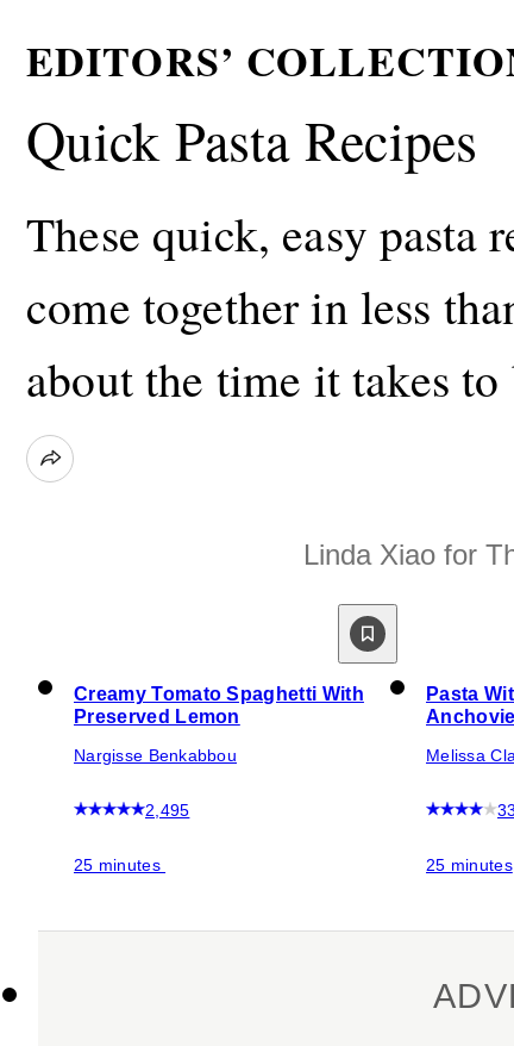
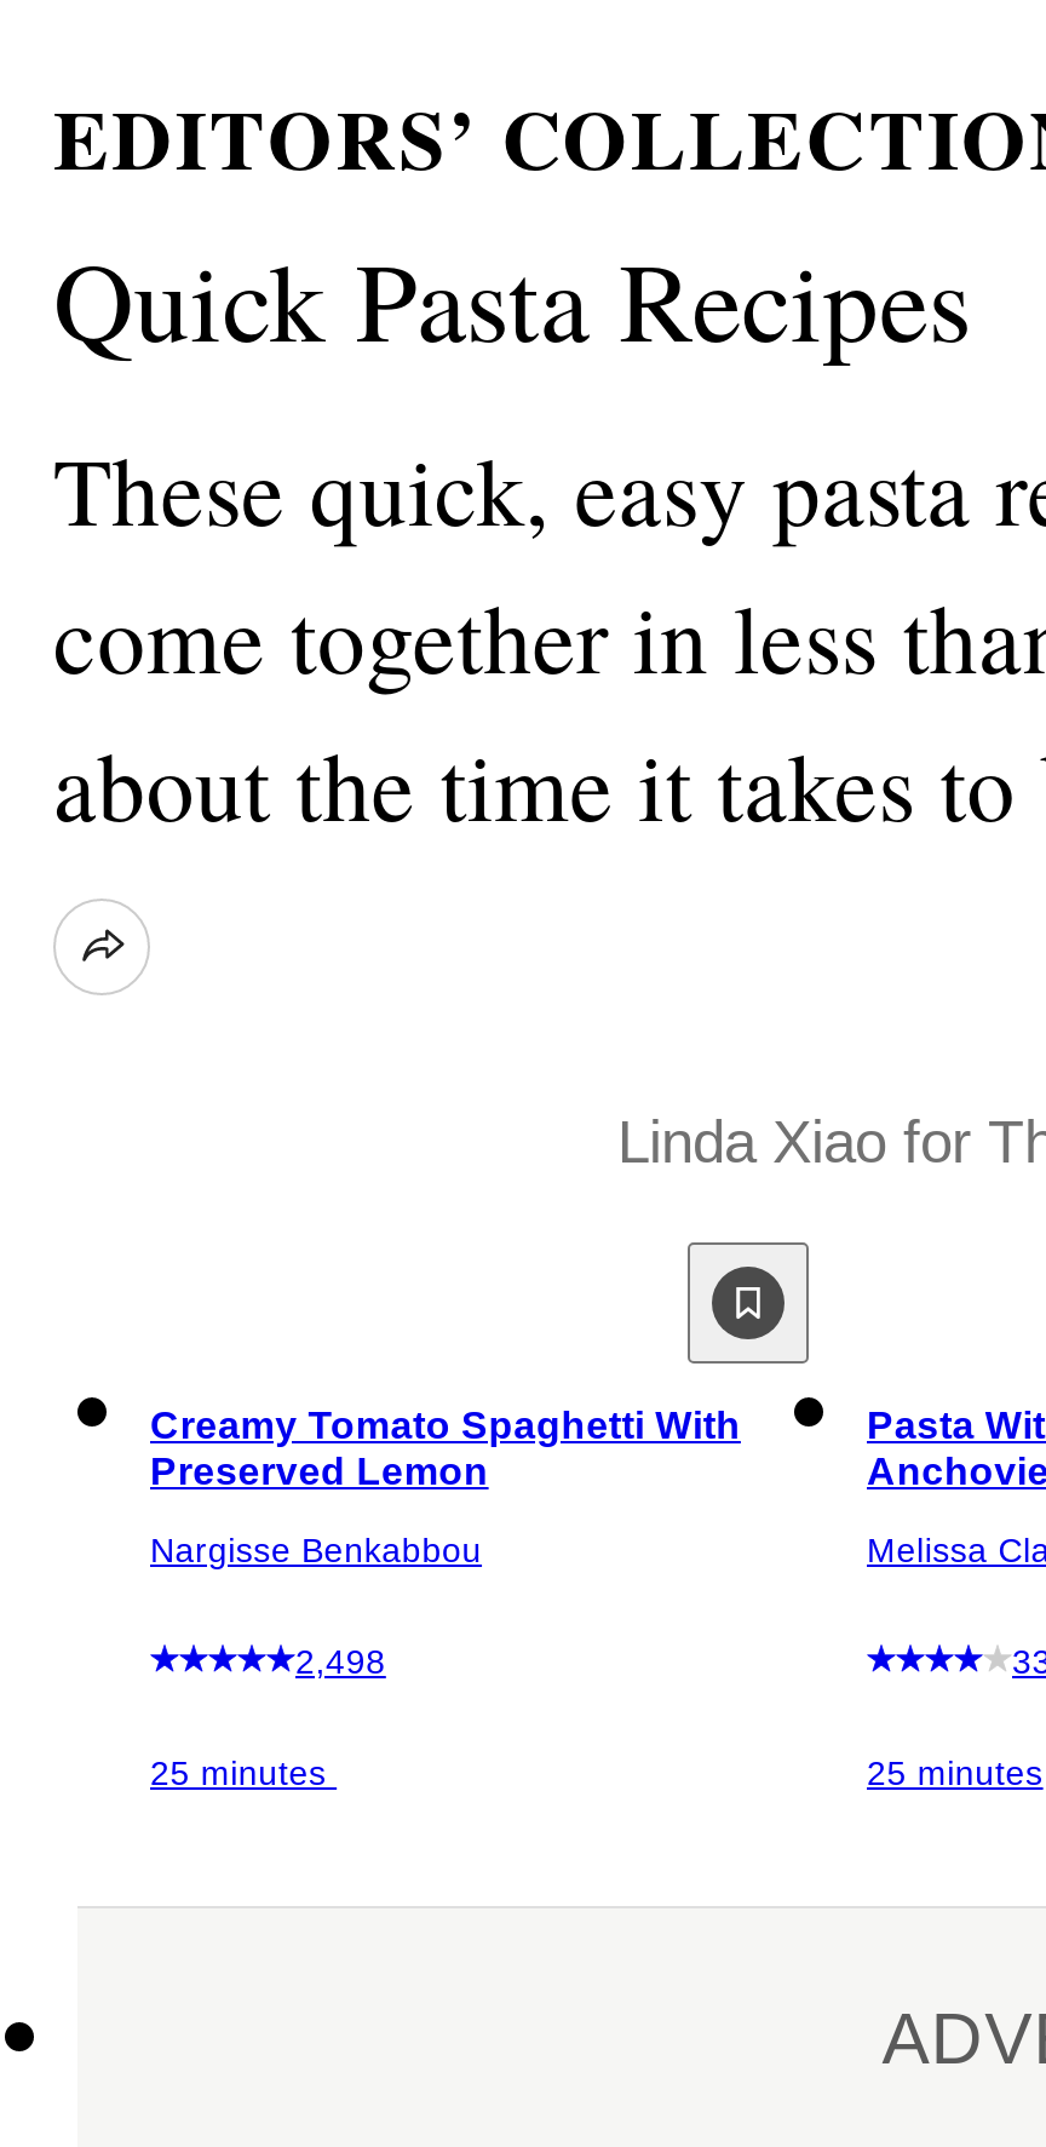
- 2,495
+ 2,498
